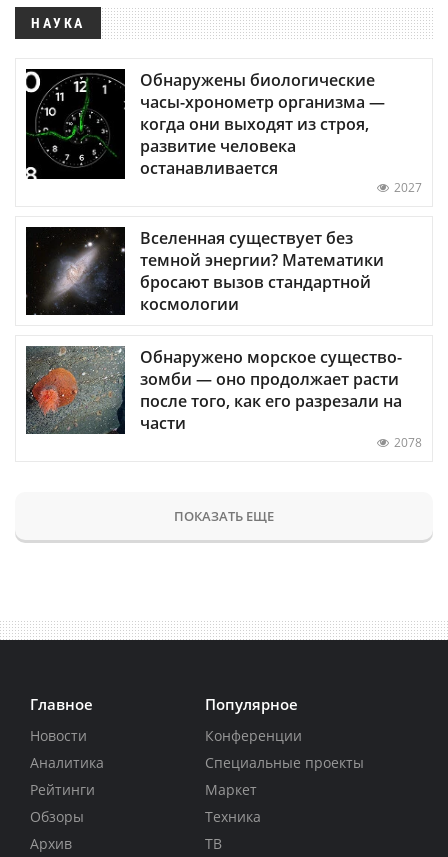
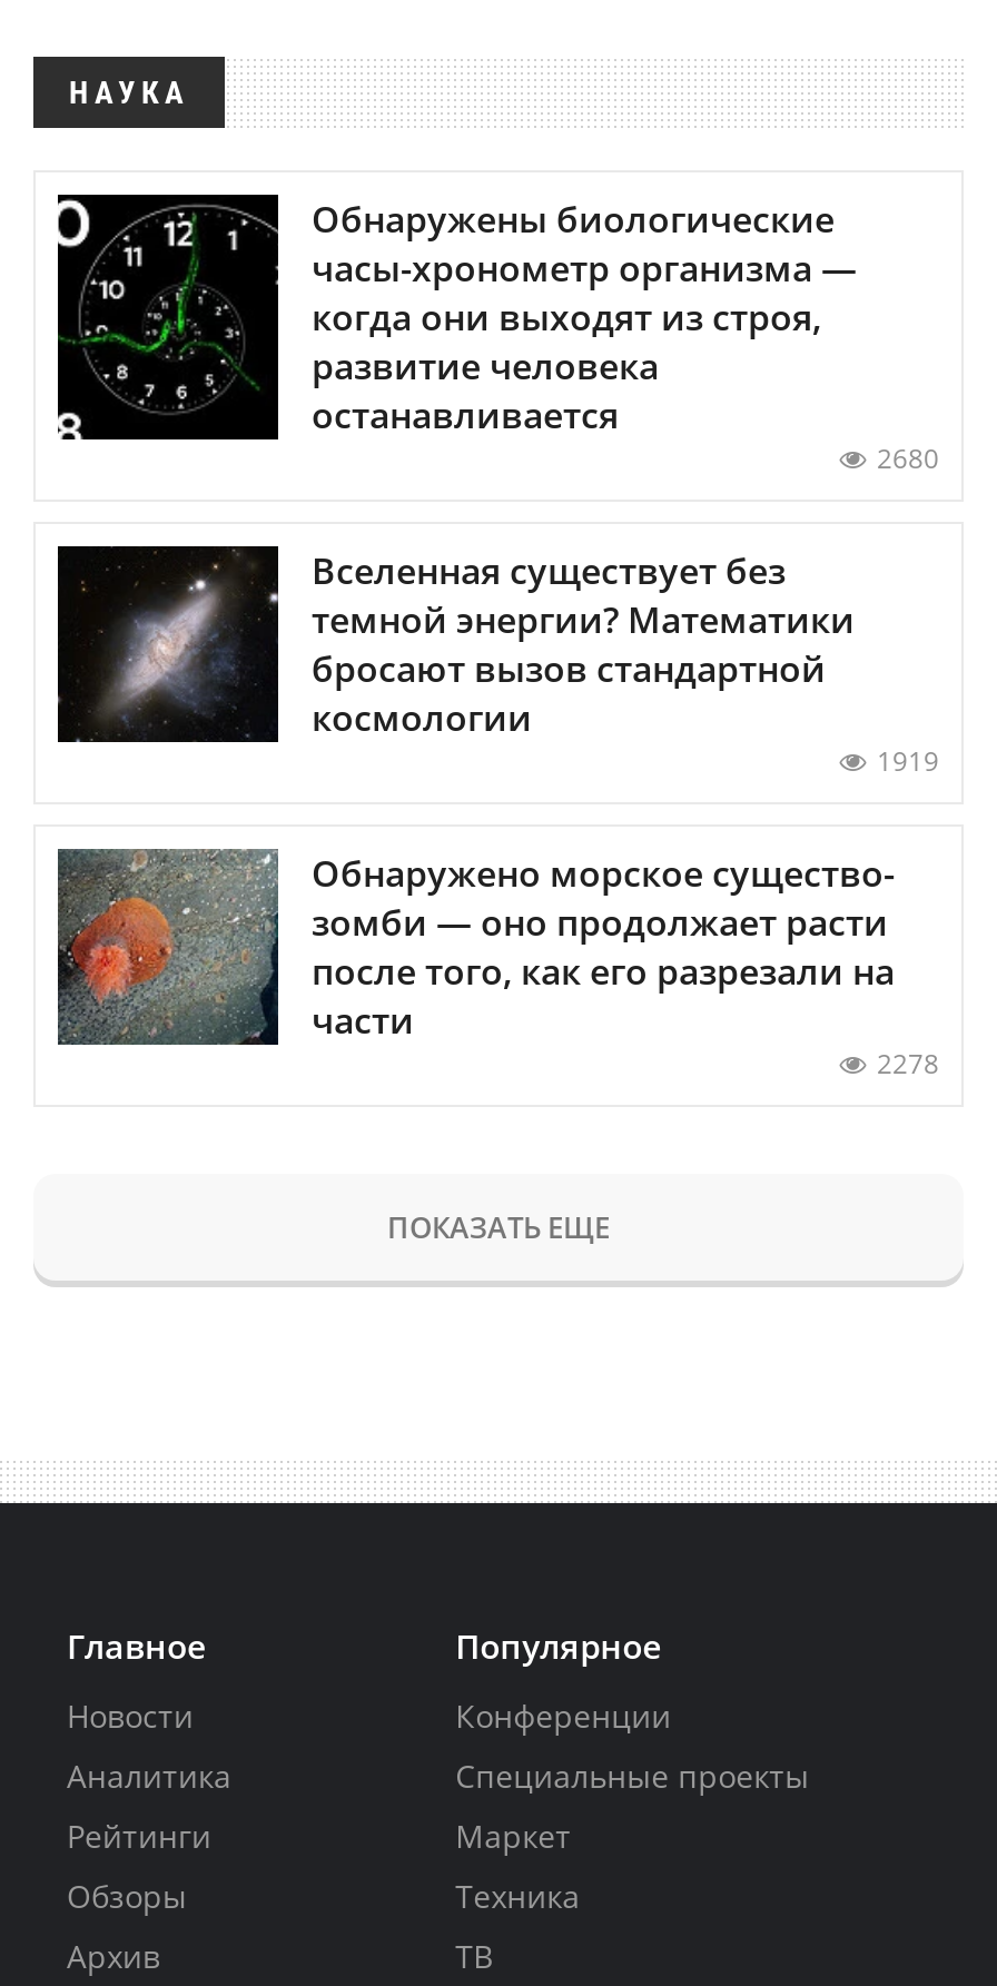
- 2027
+ 2680

+ 1919

- 2078
+ 2278
